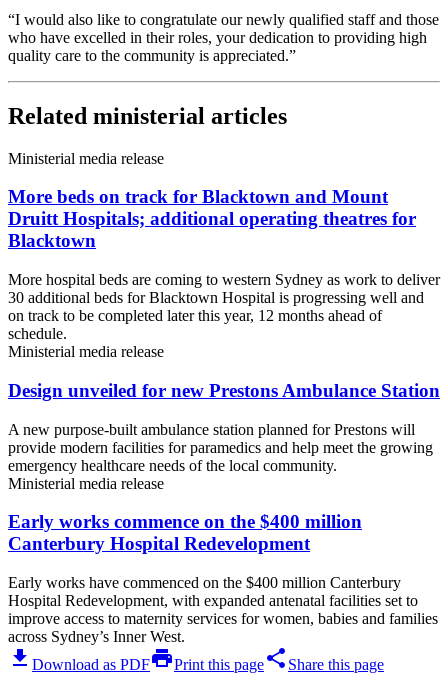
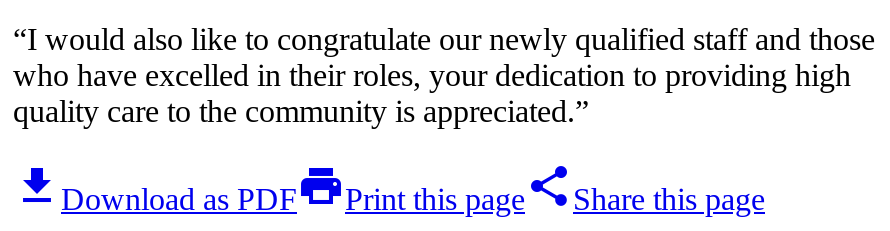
- Related ministerial articles
- Ministerial media release
- More beds on track for Blacktown and Mount
- Druitt Hospitals; additional operating theatres for
- Blacktown
- More hospital beds are coming to western Sydney as work to deliver
- 30 additional beds for Blacktown Hospital is progressing well and
- on track to be completed later this year, 12 months ahead of
- schedule.
- Ministerial media release
- Design unveiled for new Prestons Ambulance Station
- A new purpose-built ambulance station planned for Prestons will
- provide modern facilities for paramedics and help meet the growing
- emergency healthcare needs of the local community.
- Ministerial media release
- Early works commence on the $400 million
- Canterbury Hospital Redevelopment
- Early works have commenced on the $400 million Canterbury
- Hospital Redevelopment, with expanded antenatal facilities set to
- improve access to maternity services for women, babies and families
- across Sydney’s Inner West.
